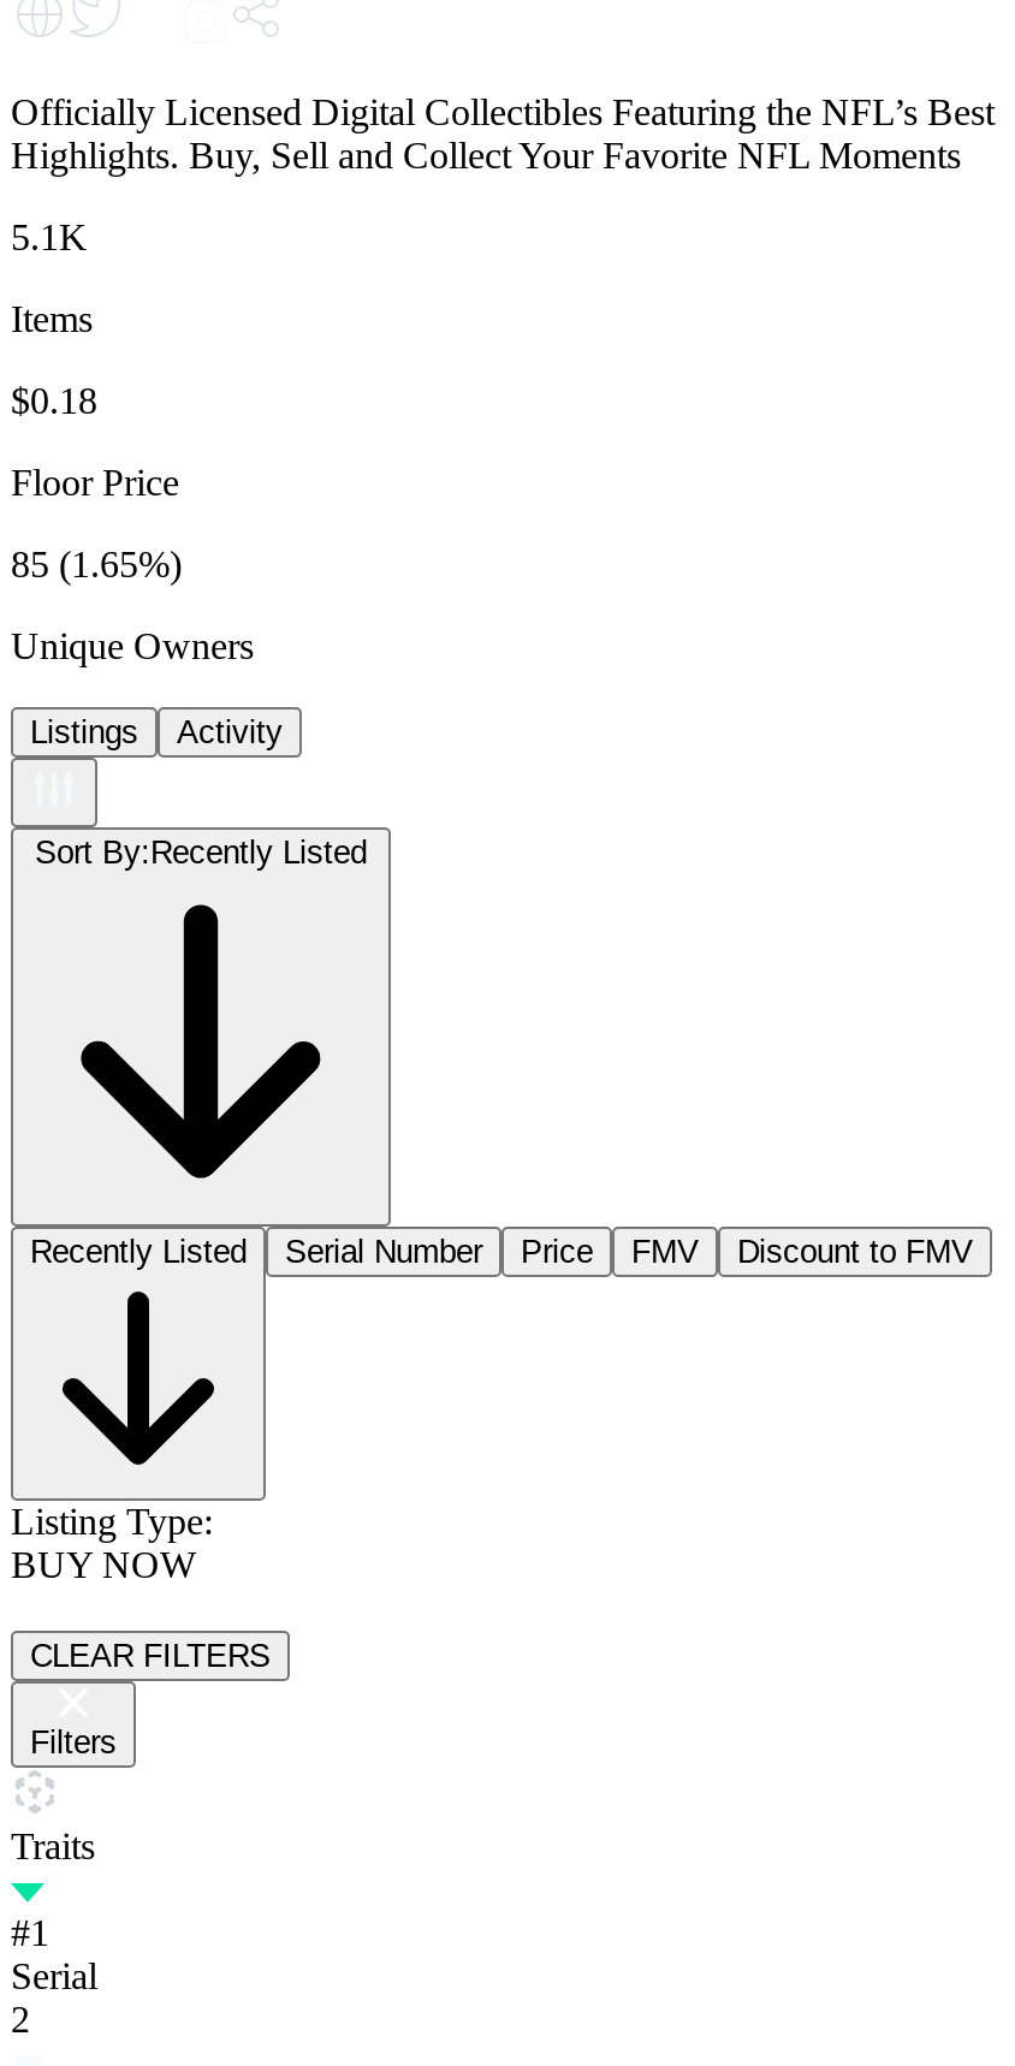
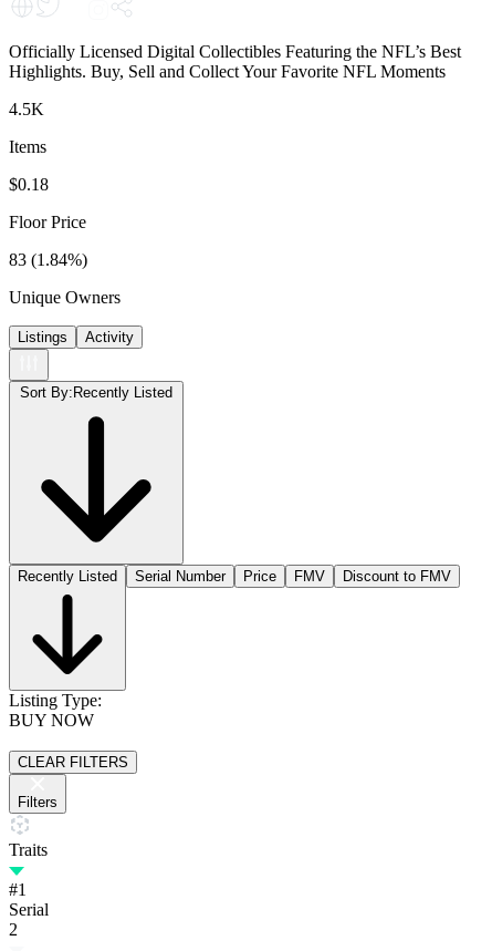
- 5.1K
+ 4.5K

- 85 (1.65%)
+ 83 (1.84%)
